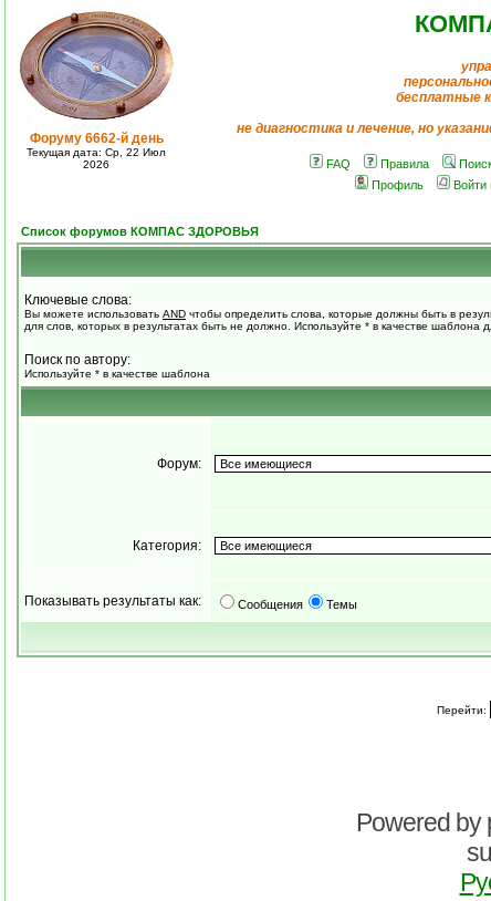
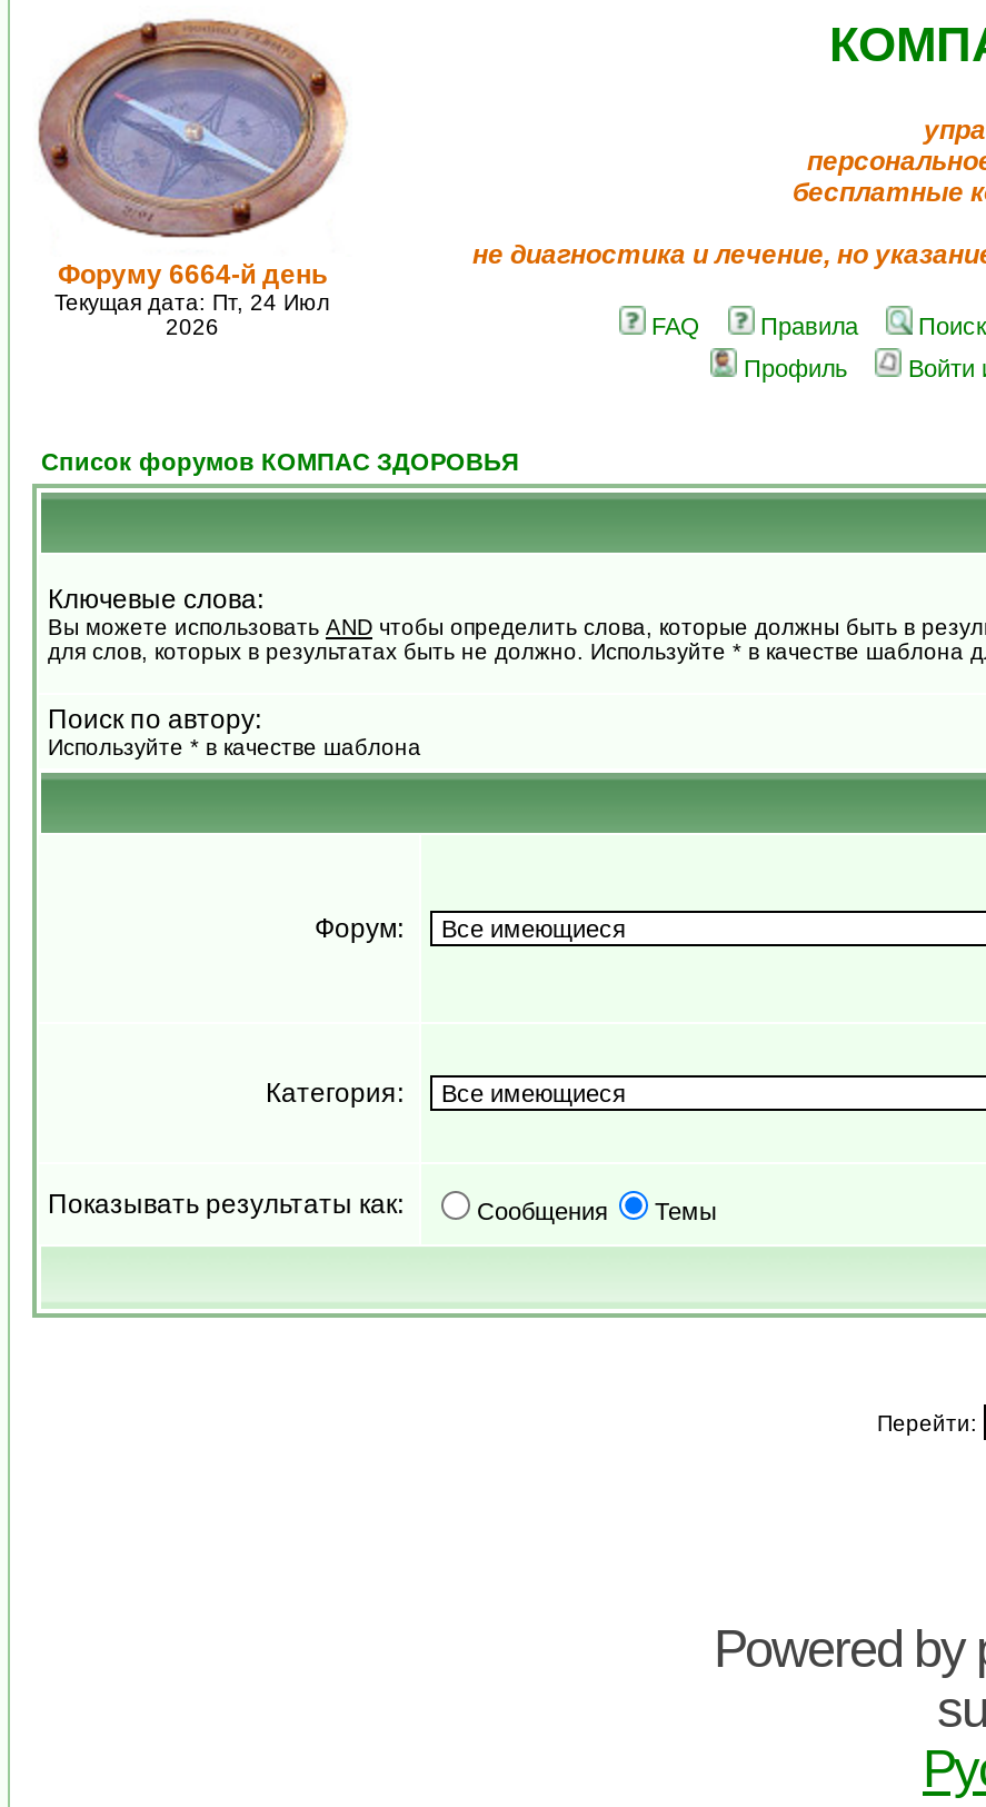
- Форуму 6662-й день
+ Форуму 6664-й день

- Текущая дата: Ср, 22 Июл
+ Текущая дата: Пт, 24 Июл
